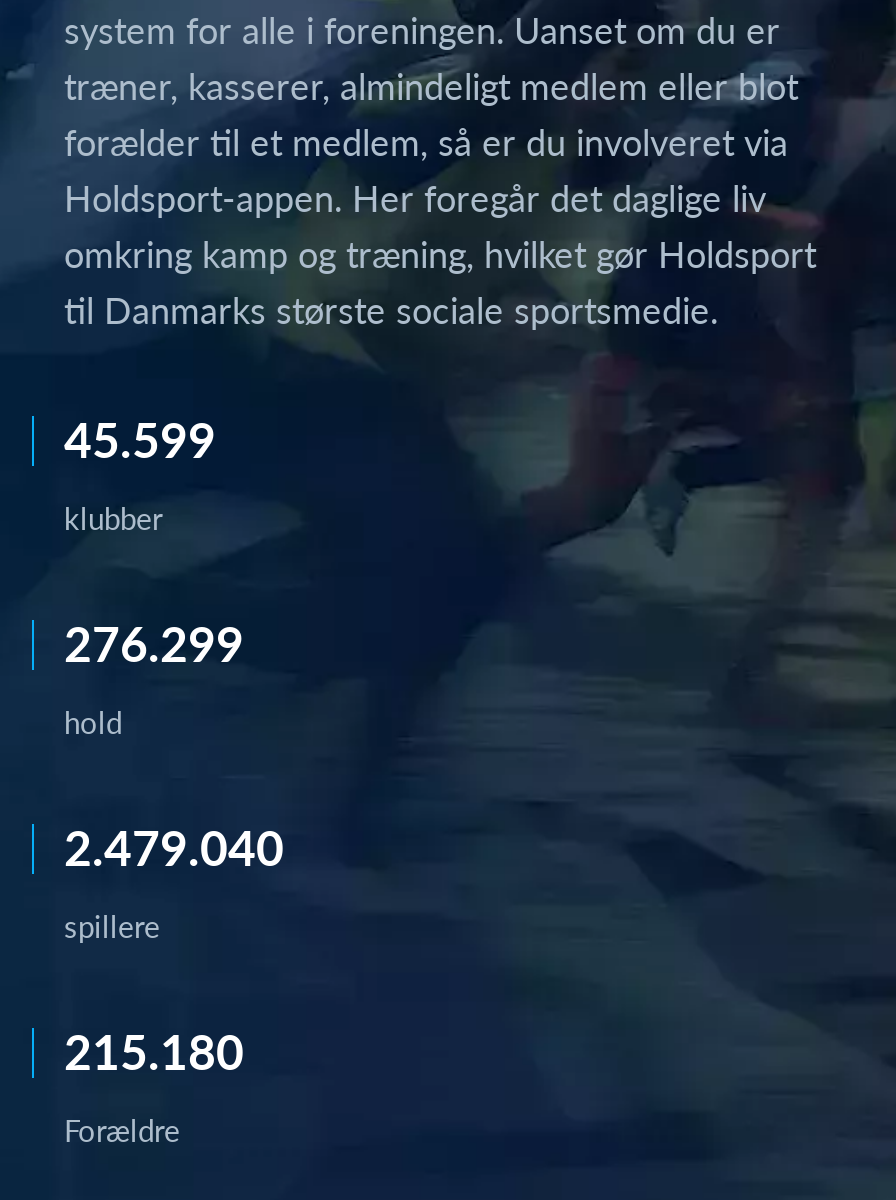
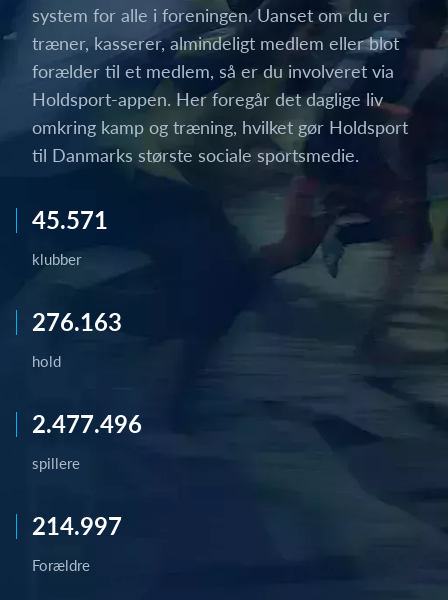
- 45.599
+ 45.571

- 276.299
+ 276.163

- 2.479.040
+ 2.477.496

- 215.180
+ 214.997
